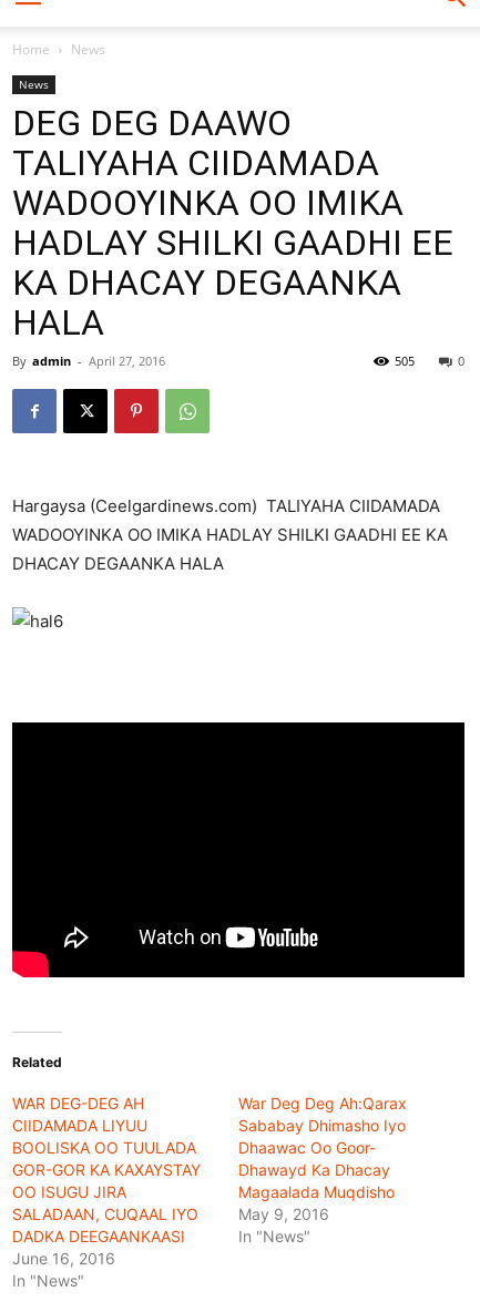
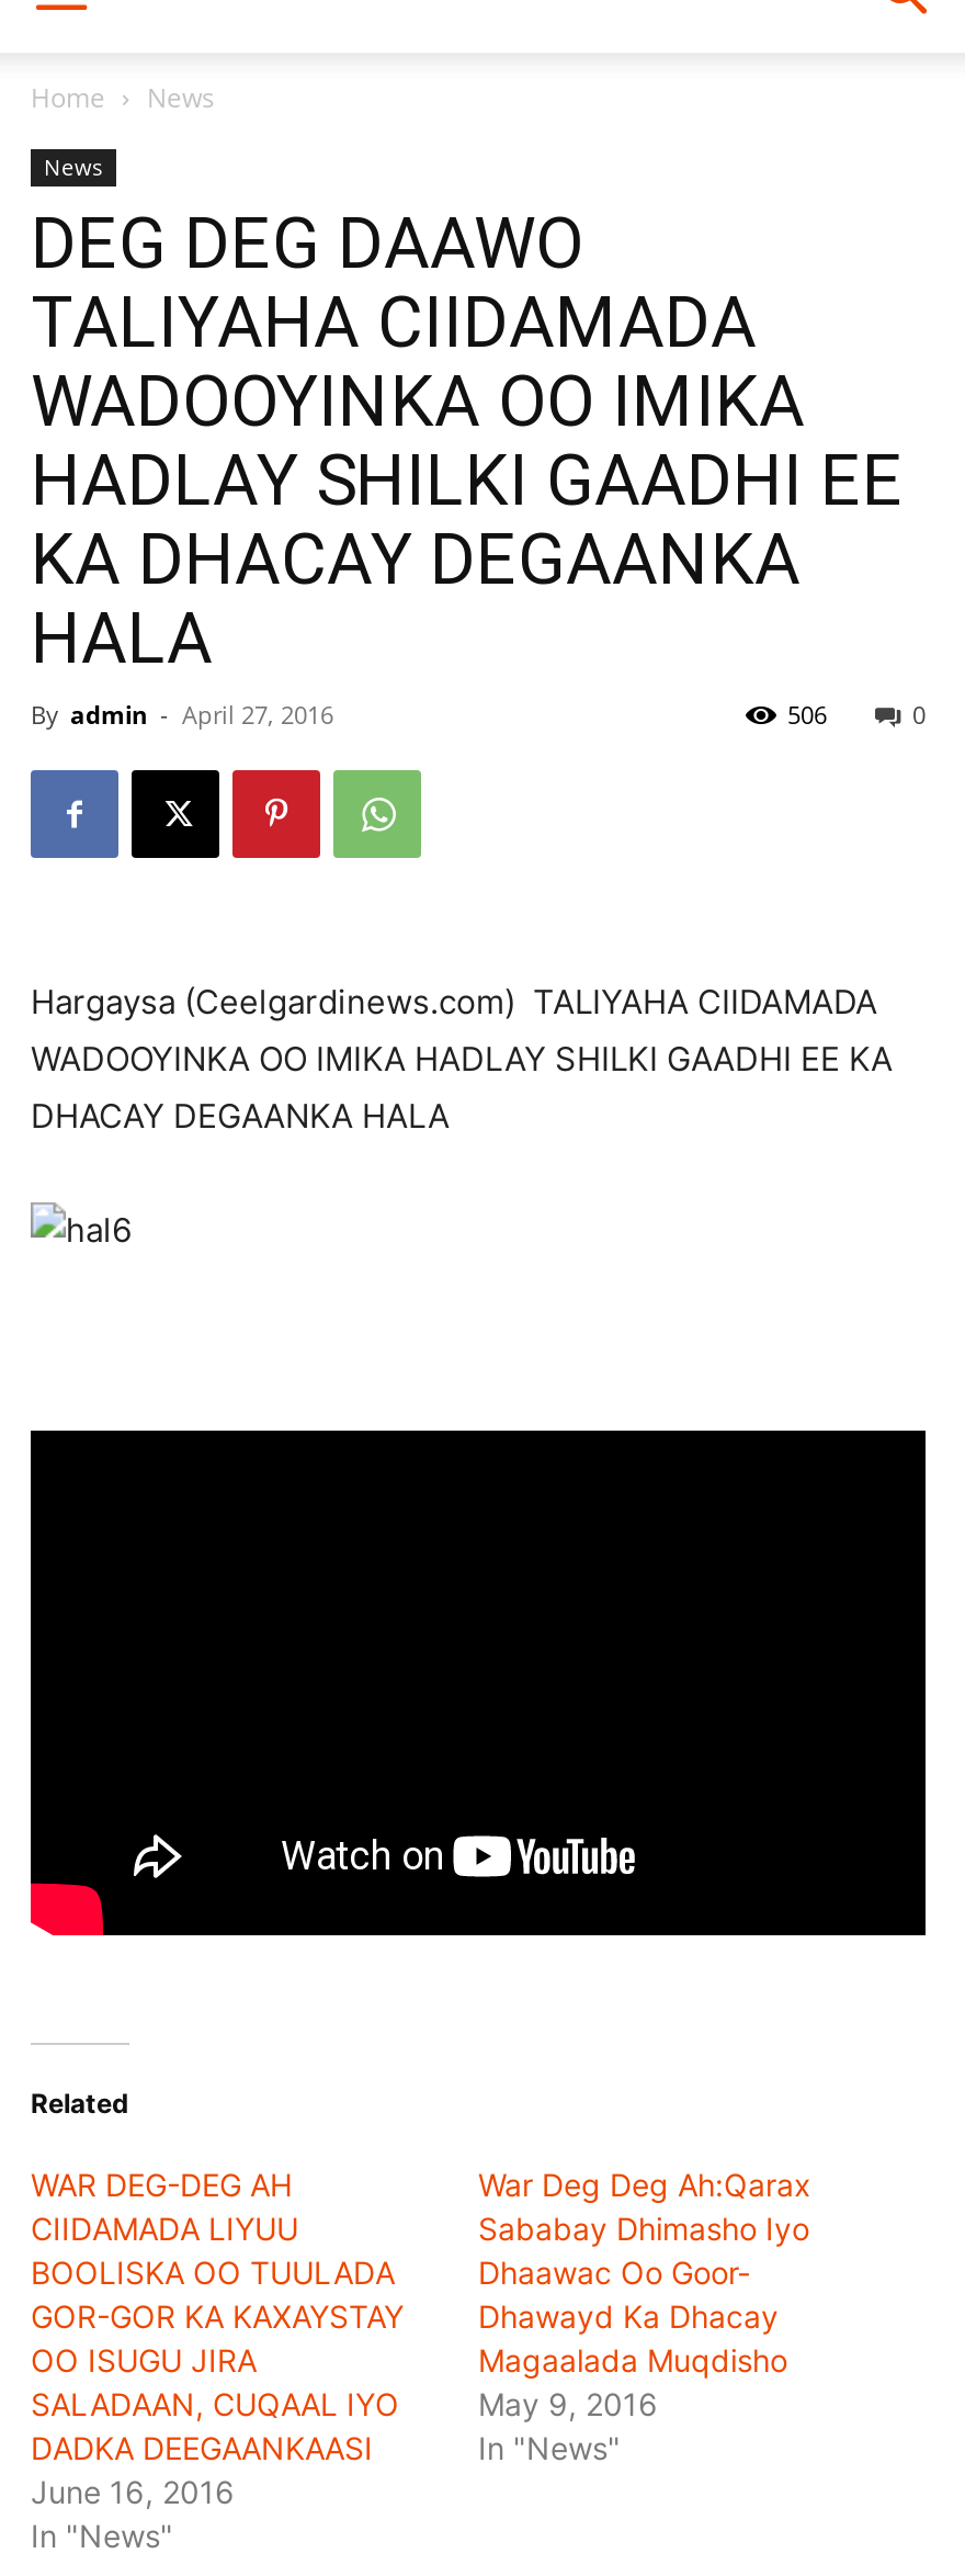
- 505
+ 506
